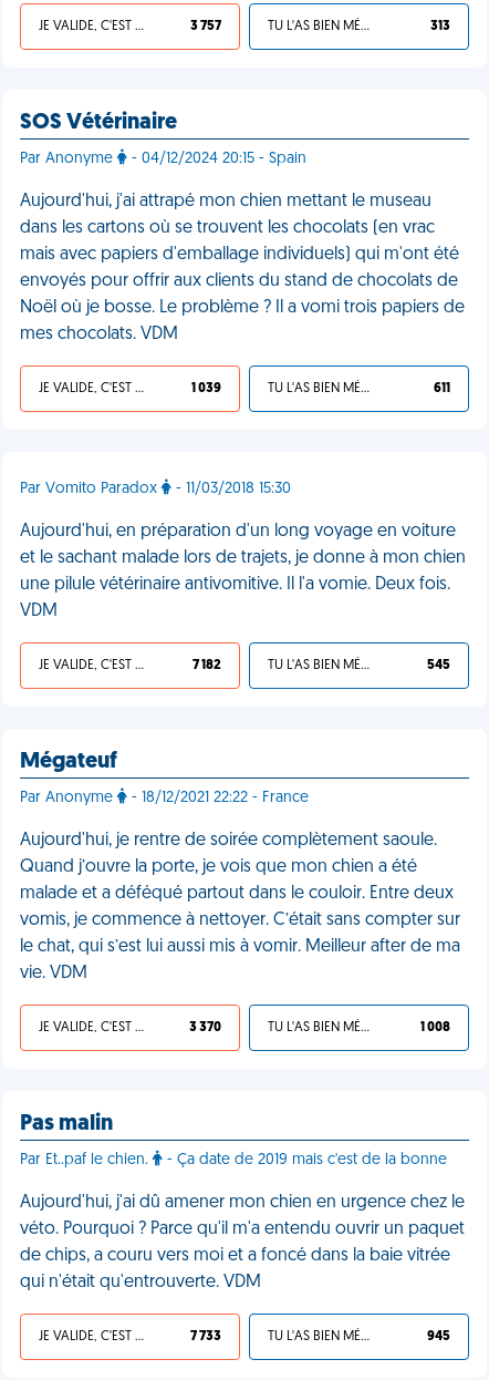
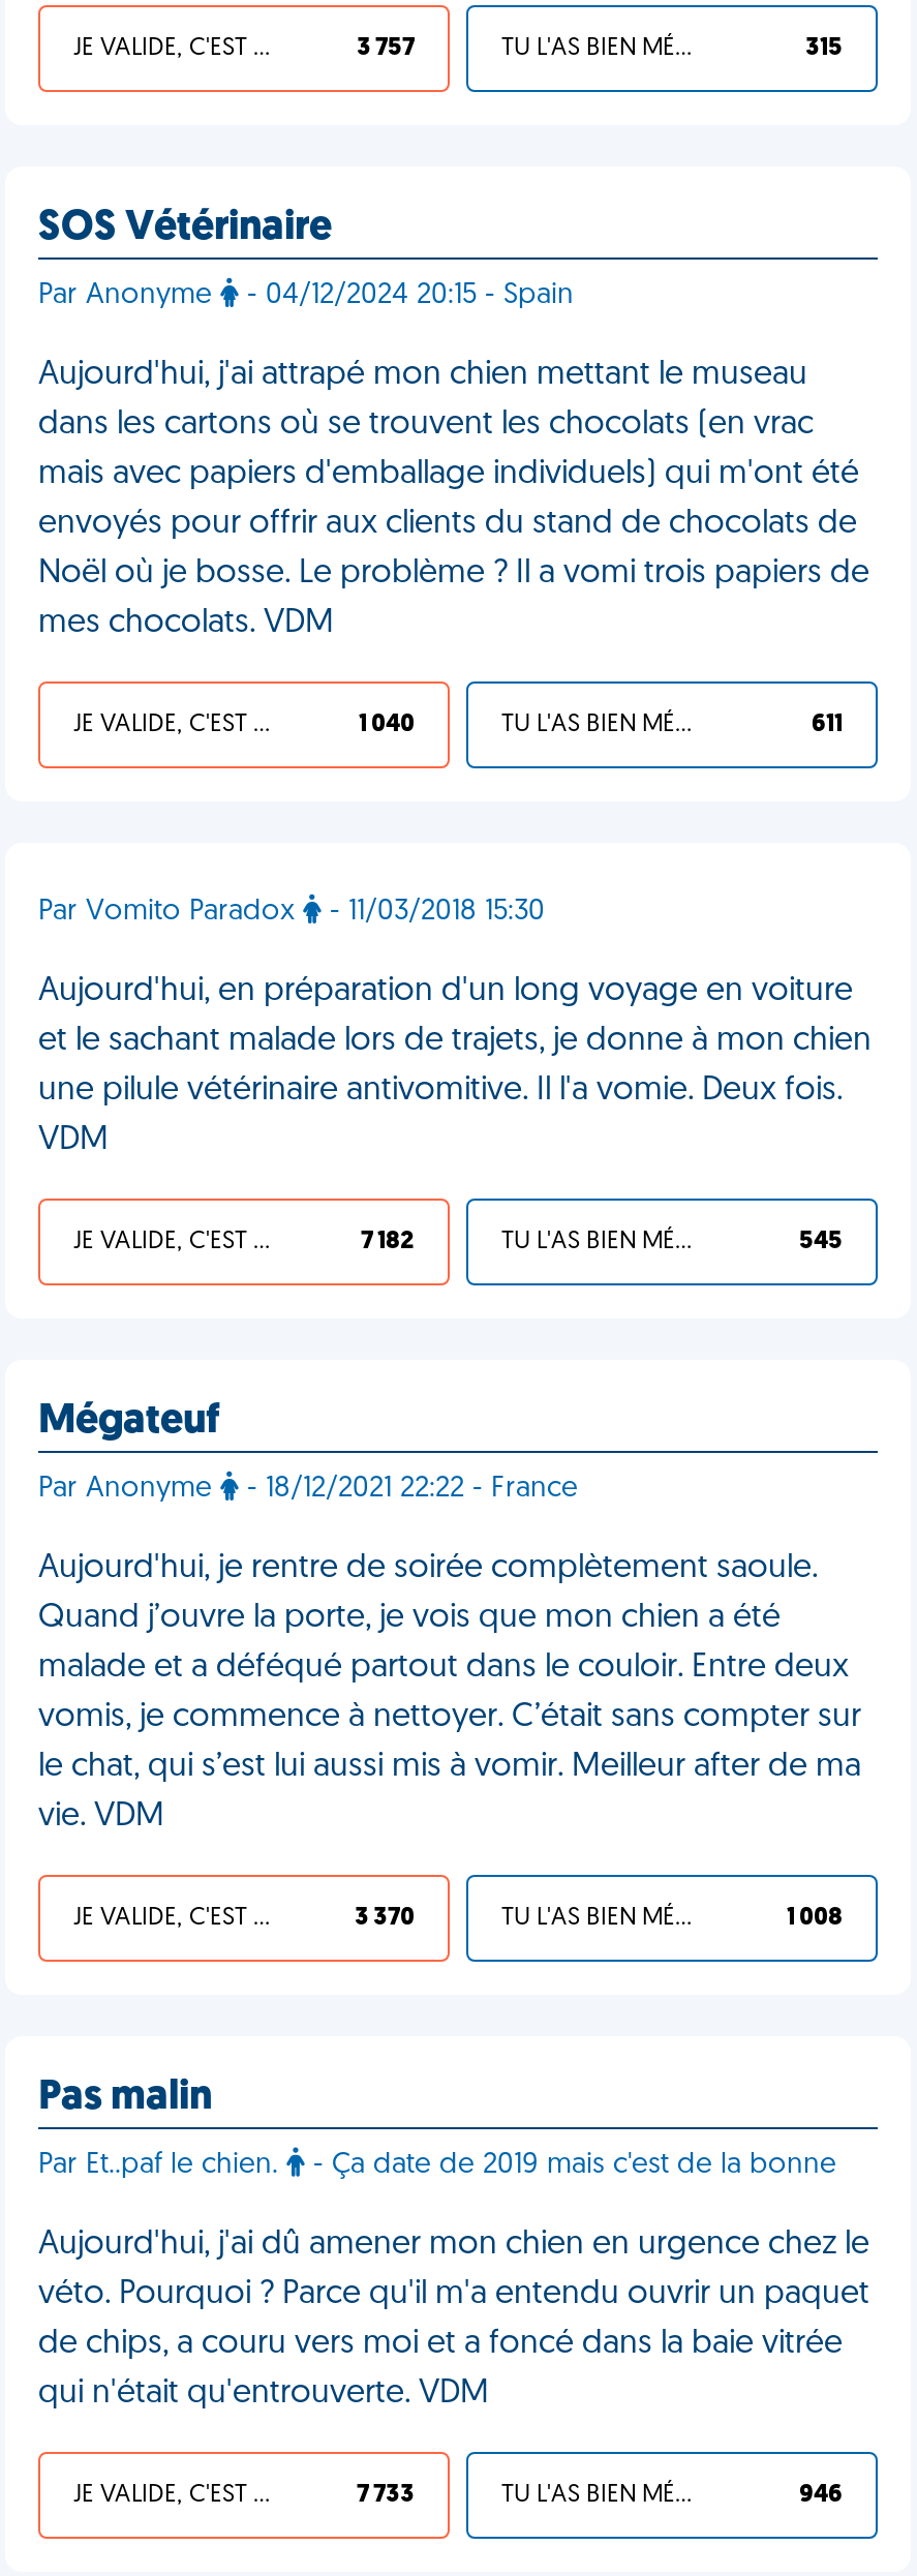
- 313
+ 315

- 1 039
+ 1 040

- 945
+ 946
